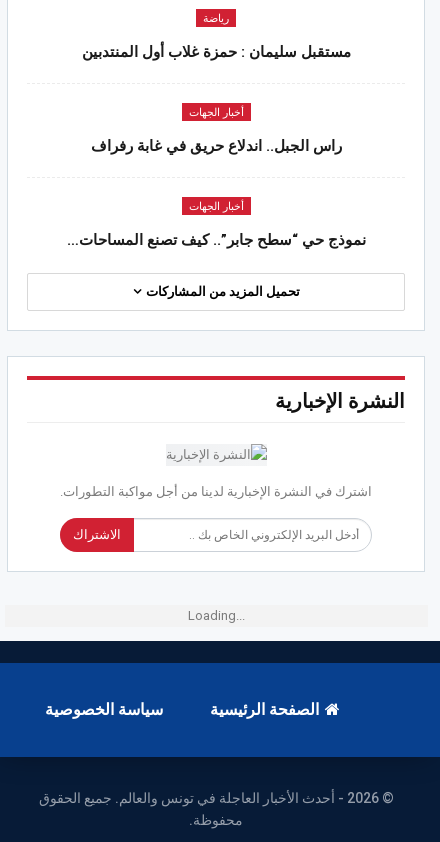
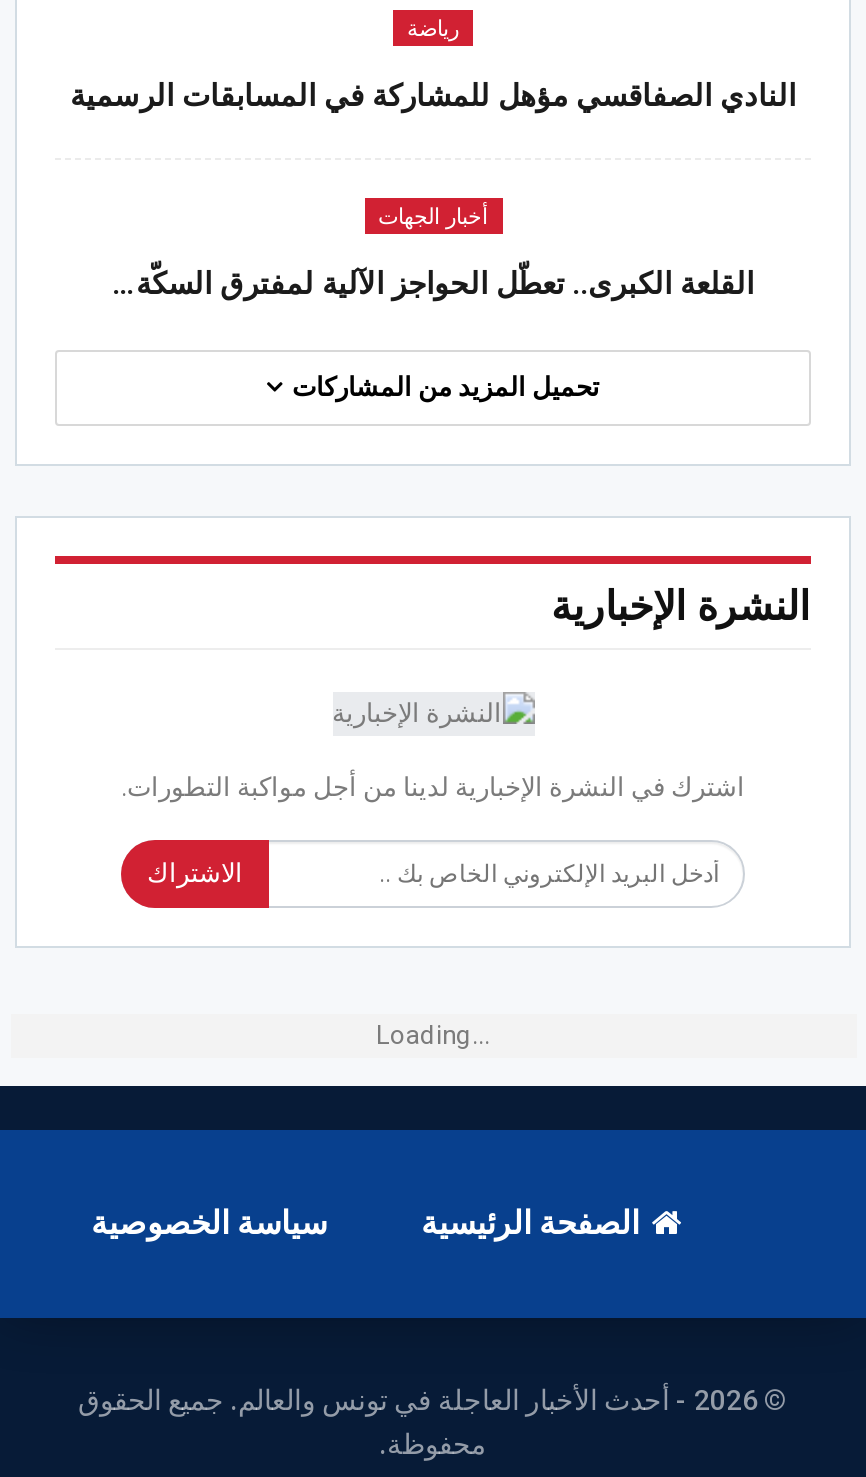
- مستقبل سليمان : حمزة غلاب أول المنتدبين
+ النادي الصفاقسي مؤهل للمشاركة في المسابقات الرسمية

- راس الجبل.. اندلاع حريق في غابة رفراف
- أخبار الجهات
- نموذج حي “سطح جابر”.. كيف تصنع المساحات…
+ القلعة الكبرى.. تعطّل الحواجز الآلية لمفترق السكّة…
